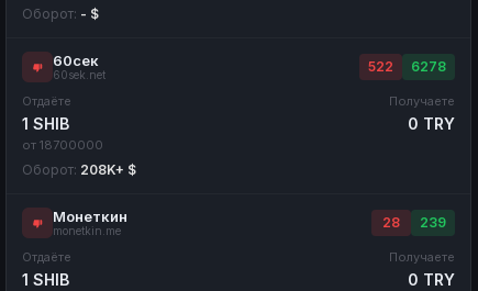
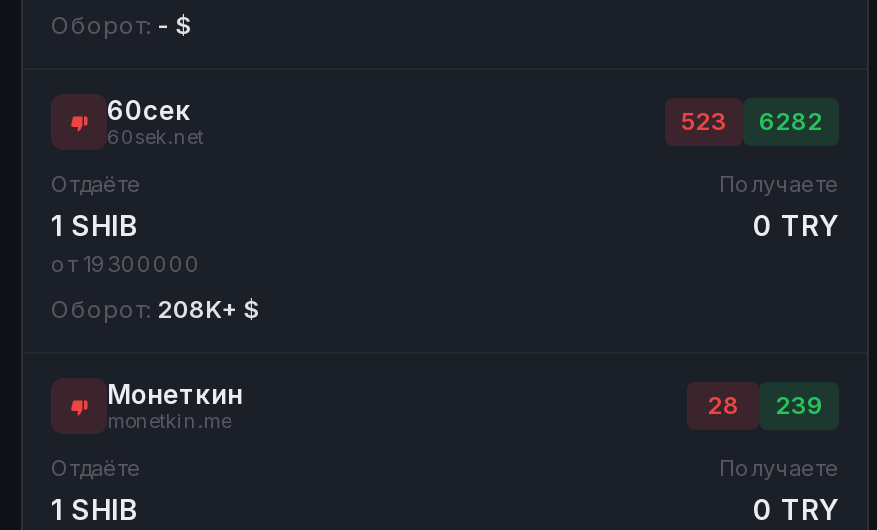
- 522
+ 523

- 6278
+ 6282

- от 18700000
+ от 19300000
